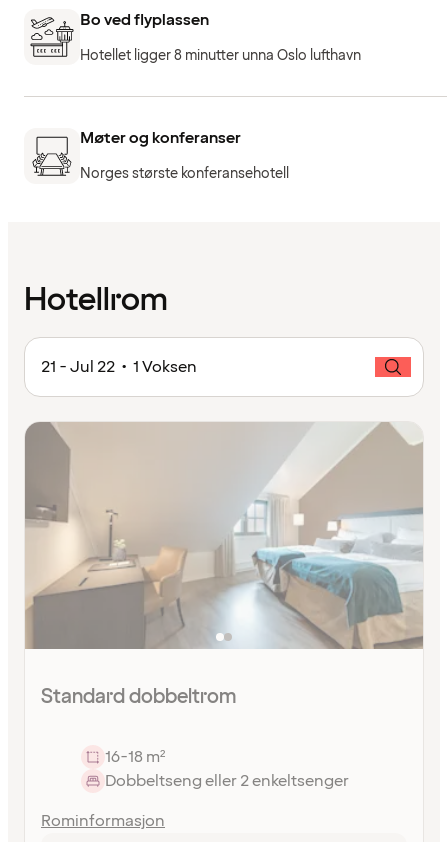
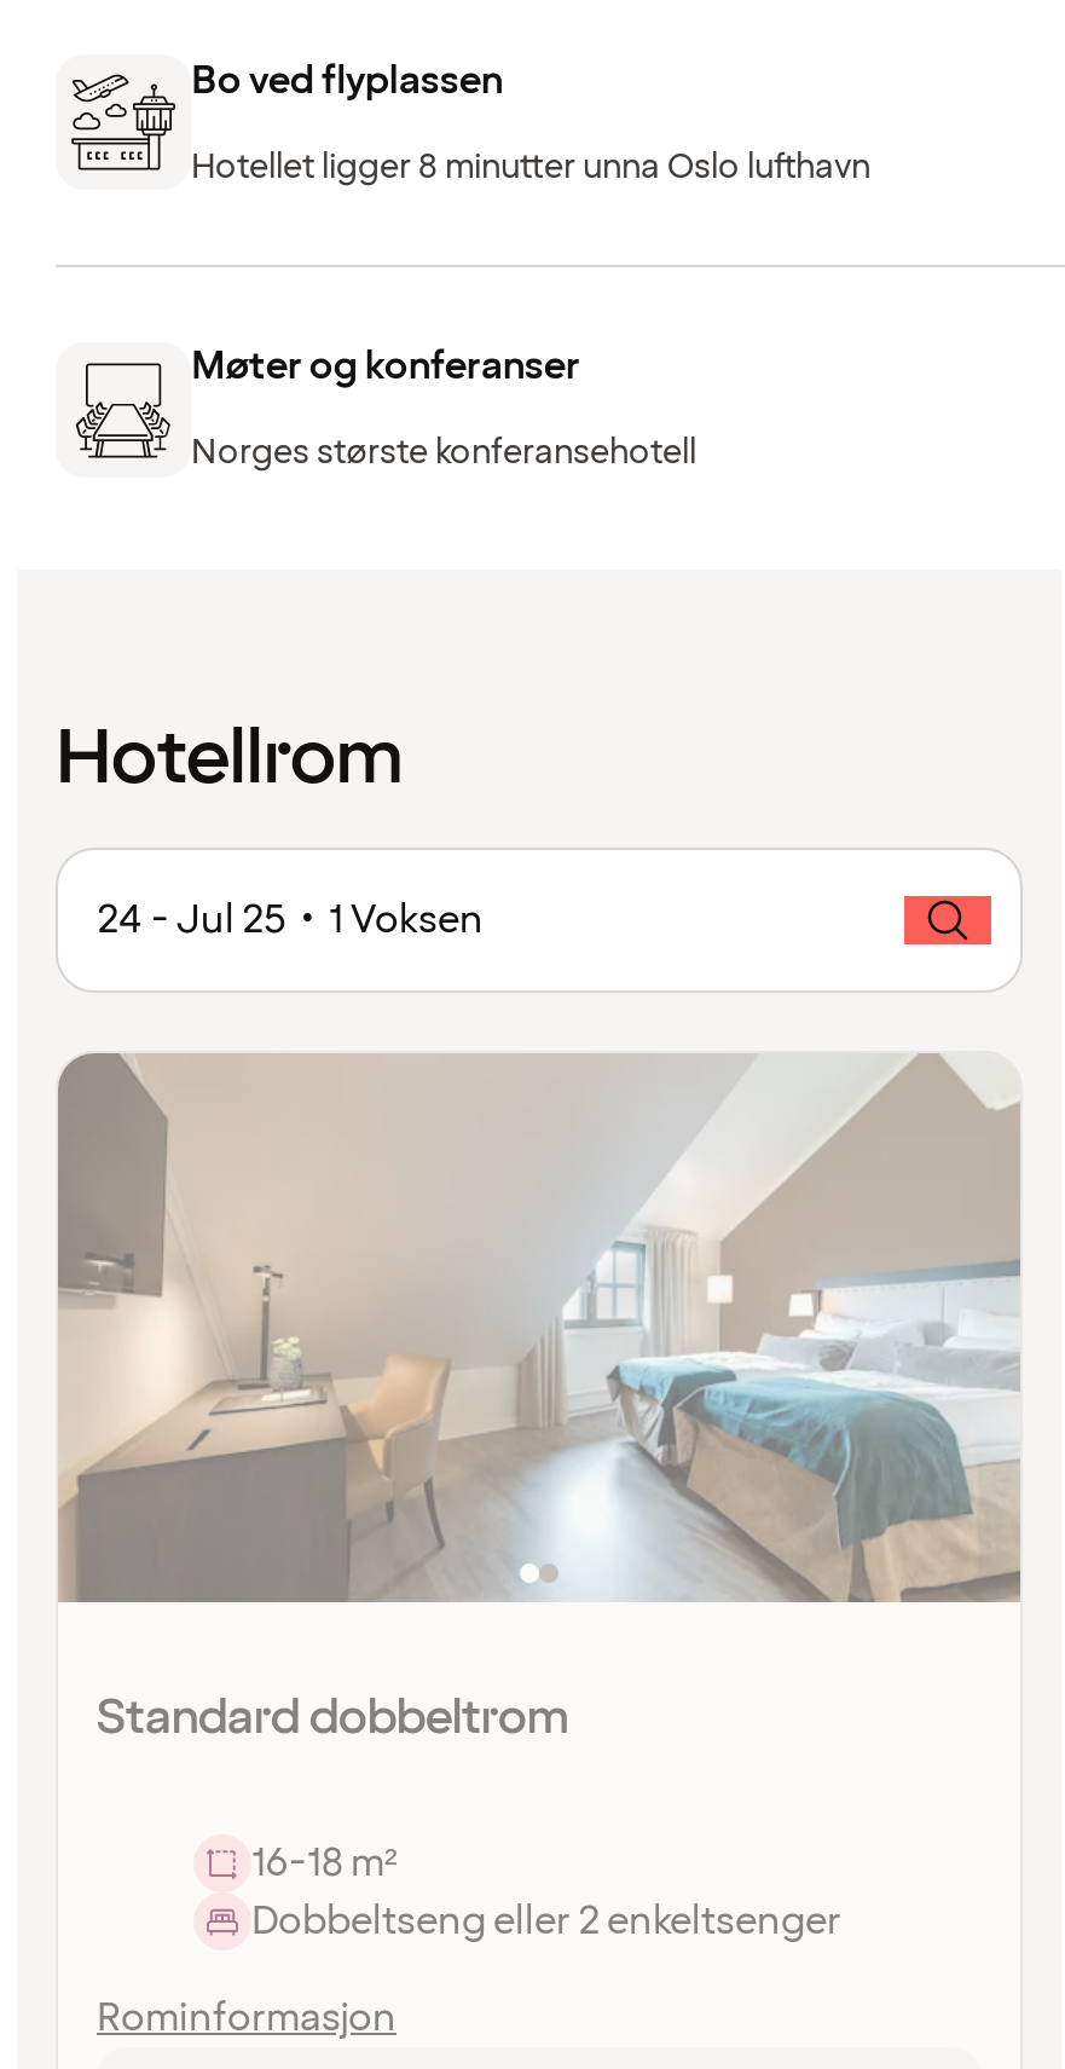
- 21 - Jul 22 • 1 Voksen
+ 24 - Jul 25 • 1 Voksen
